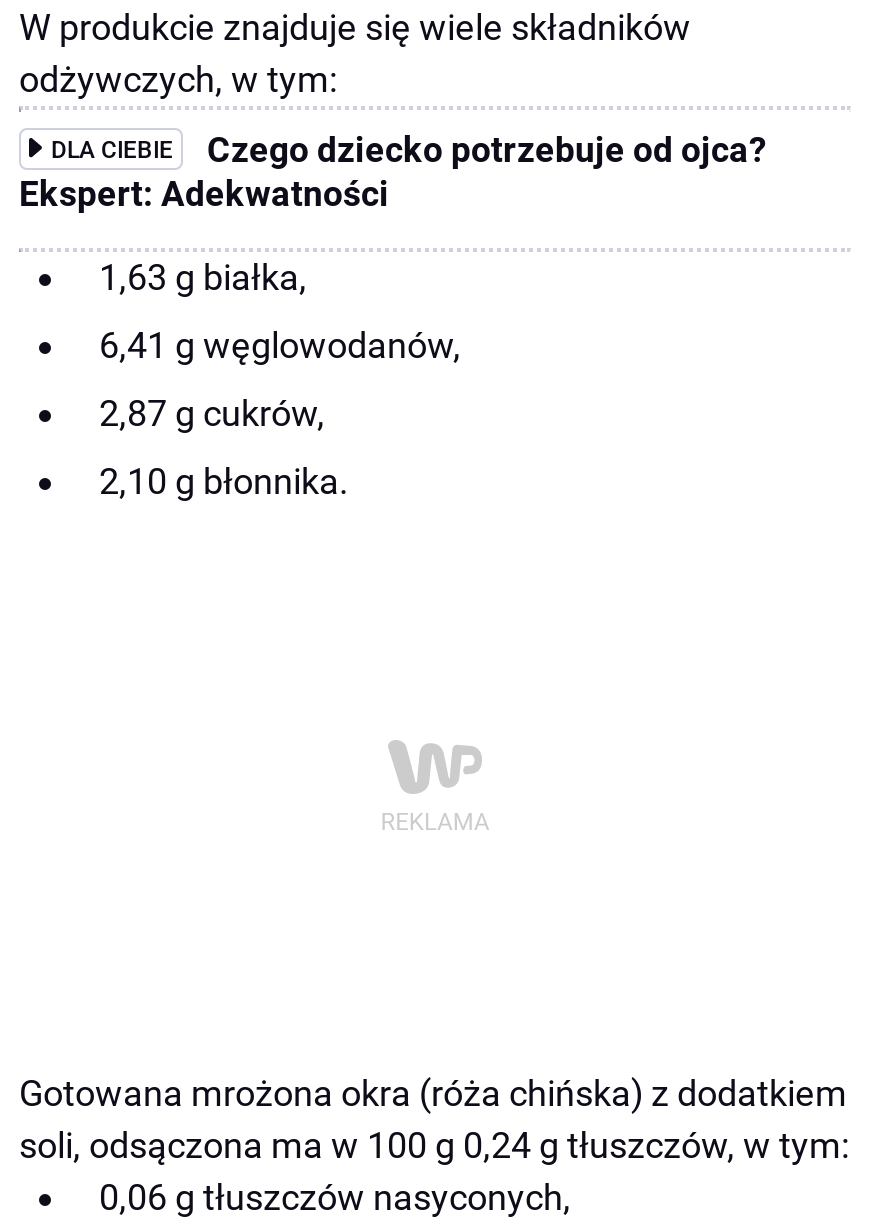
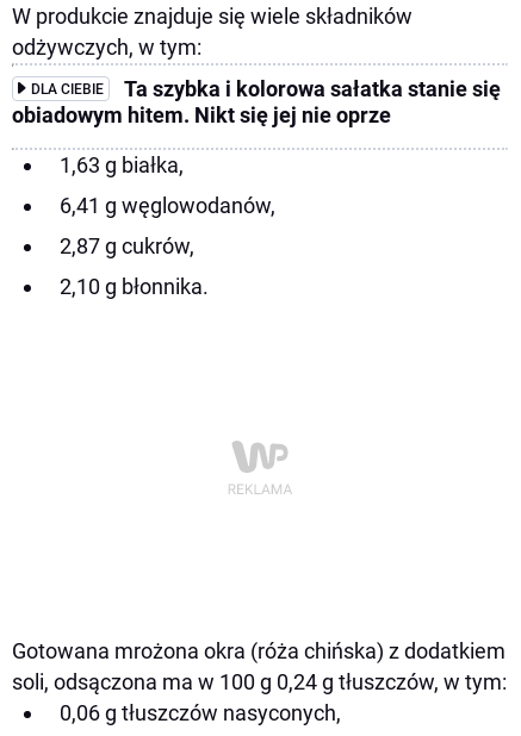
- Czego dziecko potrzebuje od ojca?
- Ekspert: Adekwatności
+ Ta szybka i kolorowa sałatka stanie się
+ obiadowym hitem. Nikt się jej nie oprze
